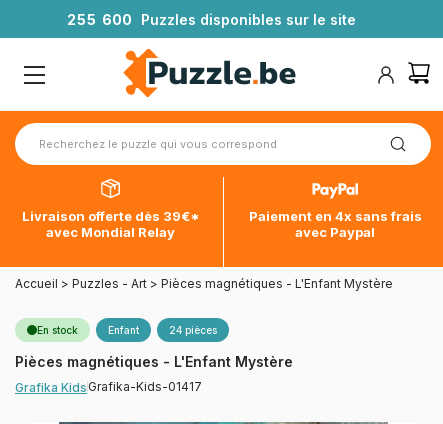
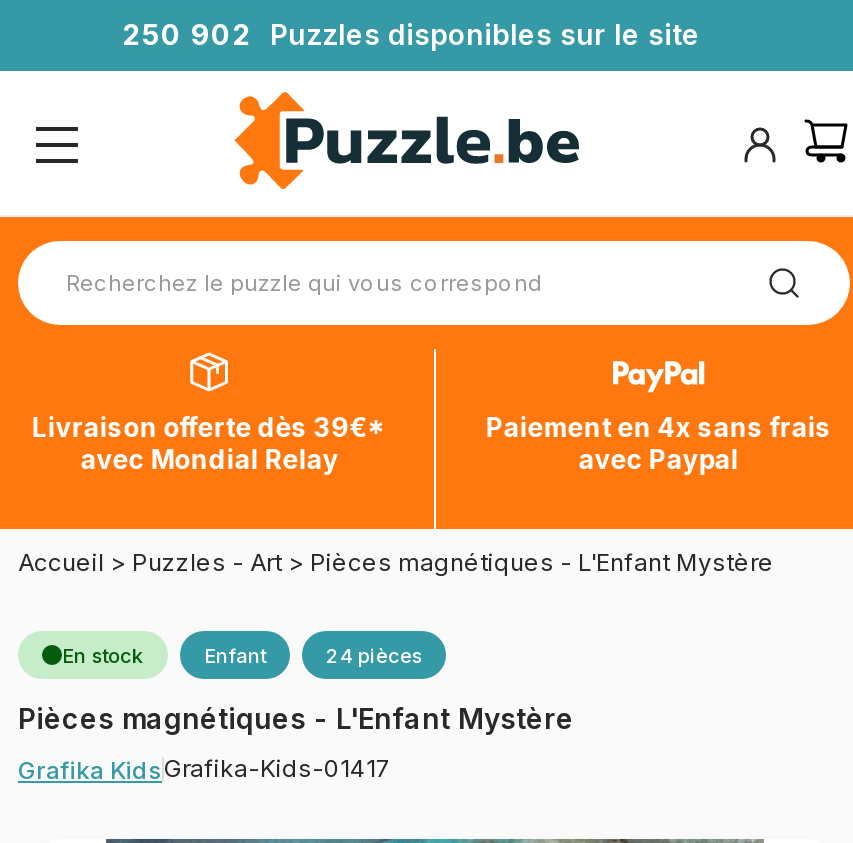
- 255 60 0 Puzzles disponibles sur le site
+ 250 90 2 Puzzles disponibles sur le site
